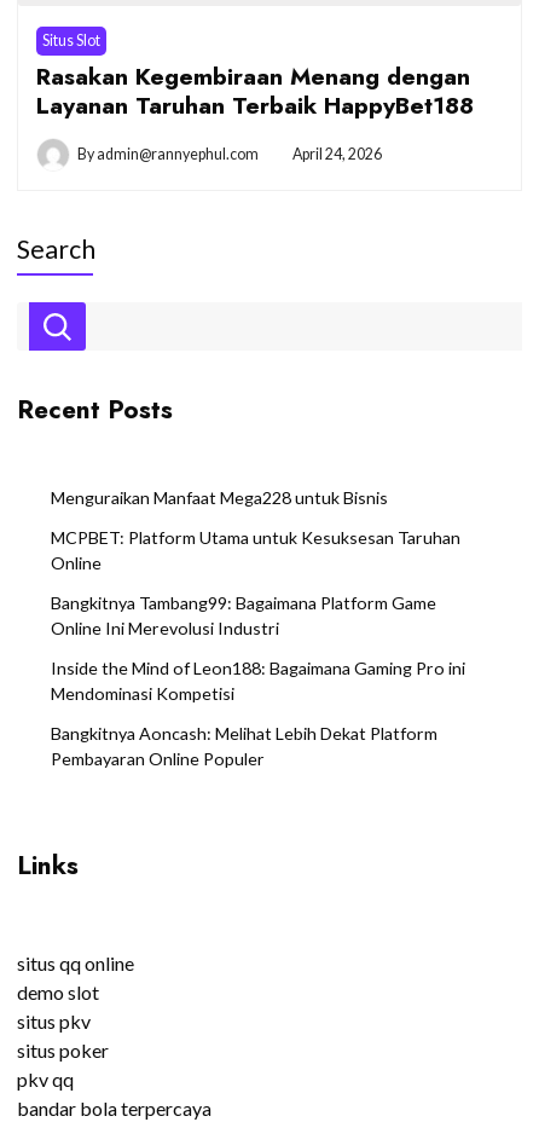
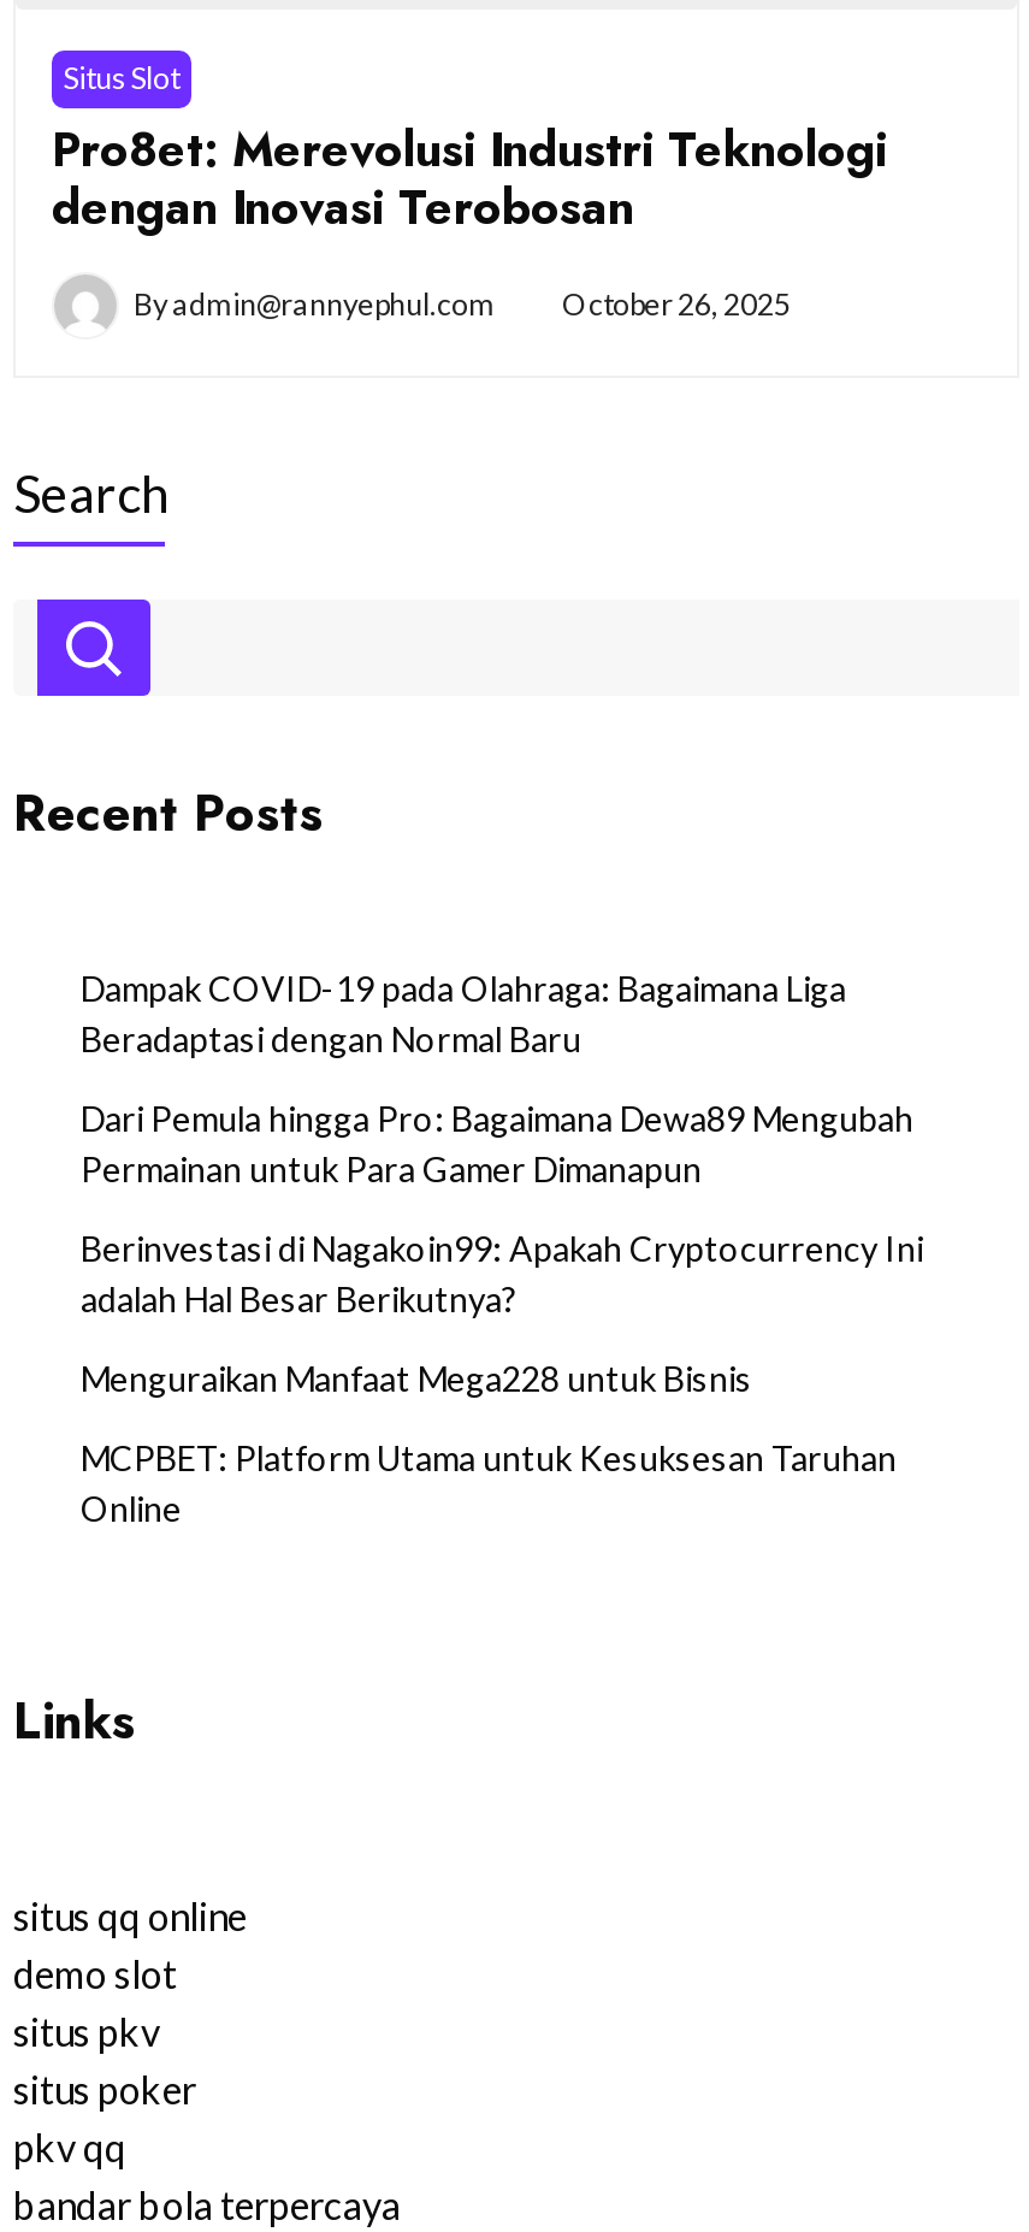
- Rasakan Kegembiraan Menang dengan
- Layanan Taruhan Terbaik HappyBet188
+ Pro8et: Merevolusi Industri Teknologi
+ dengan Inovasi Terobosan

- Byadmin@rannyephul.com April 24, 2026
+ Byadmin@rannyephul.com October 26, 2025

+ Dampak COVID-19 pada Olahraga: Bagaimana Liga
+ Beradaptasi dengan Normal Baru
+ Dari Pemula hingga Pro: Bagaimana Dewa89 Mengubah
+ Permainan untuk Para Gamer Dimanapun
+ Berinvestasi di Nagakoin99: Apakah Cryptocurrency Ini
+ adalah Hal Besar Berikutnya?

moved down: Menguraikan Manfaat Mega228 untuk Bisnis | MCPBET: Platform Utama untuk Kesuksesan Taruhan | Online

- Bangkitnya Tambang99: Bagaimana Platform Game
- Online Ini Merevolusi Industri
- Inside the Mind of Leon188: Bagaimana Gaming Pro ini
- Mendominasi Kompetisi
- Bangkitnya Aoncash: Melihat Lebih Dekat Platform
- Pembayaran Online Populer
